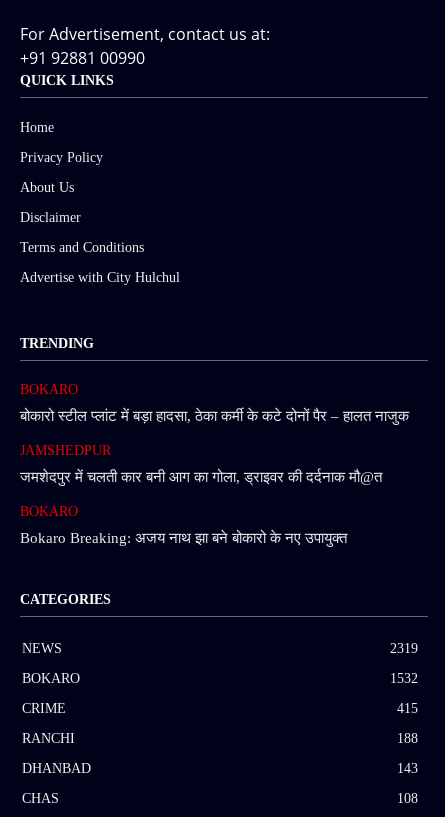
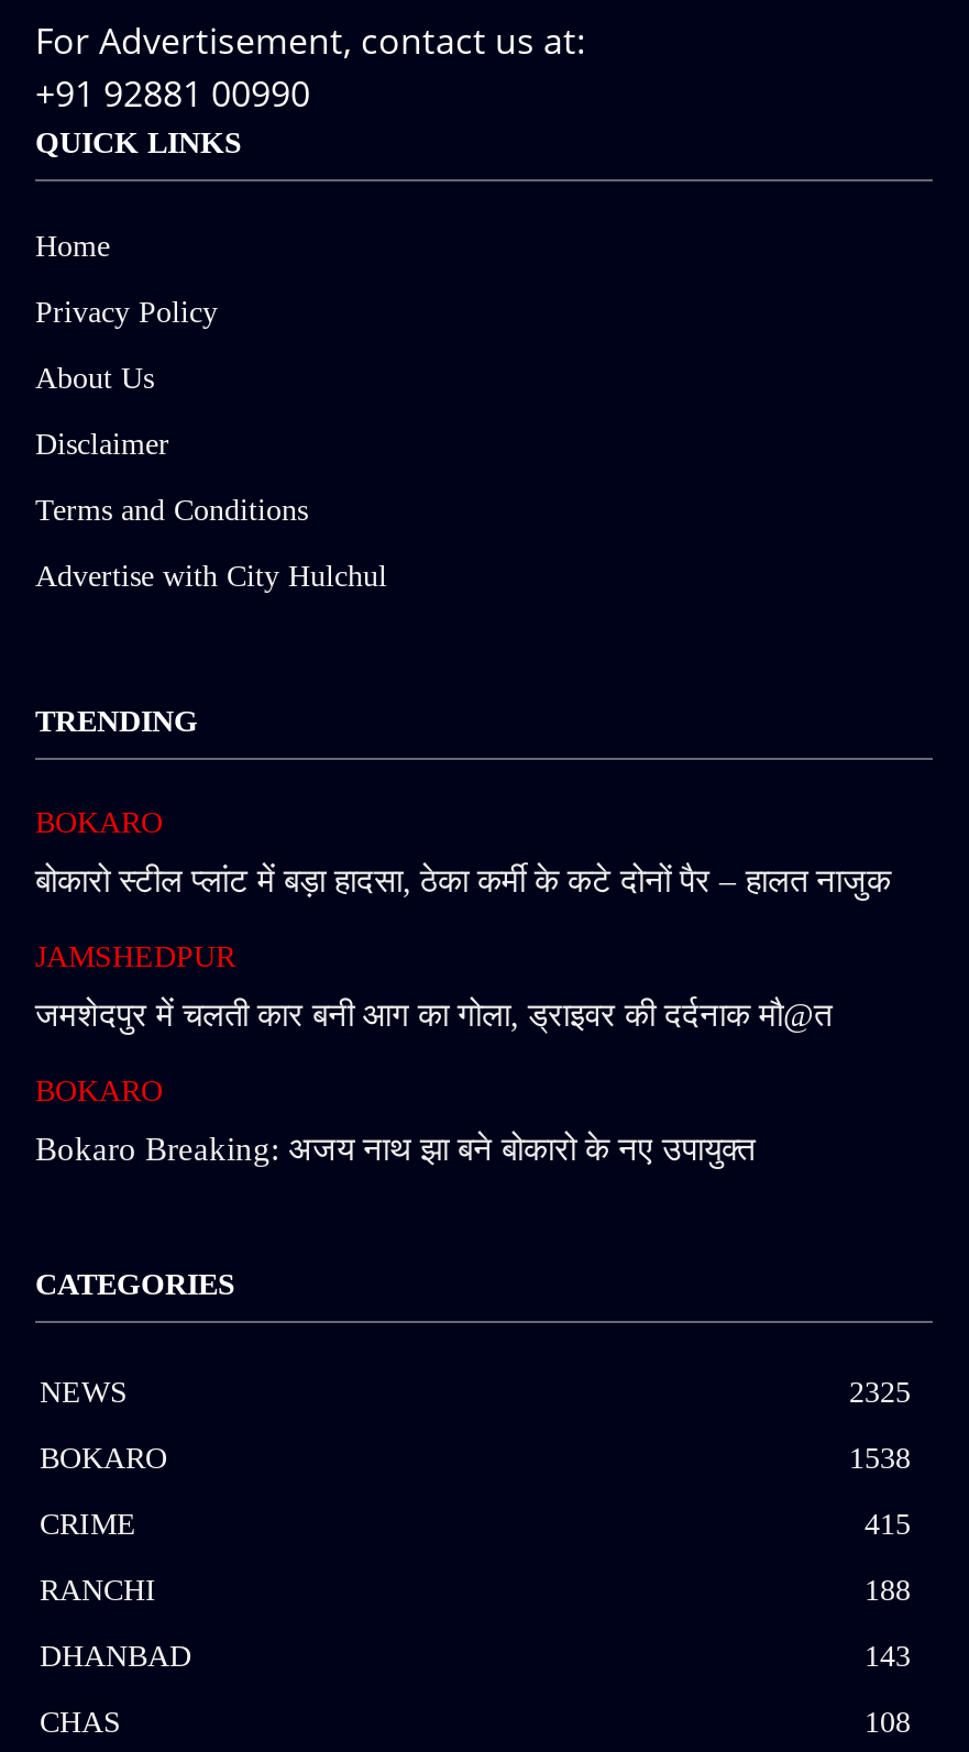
- 2319
+ 2325

- 1532
+ 1538
